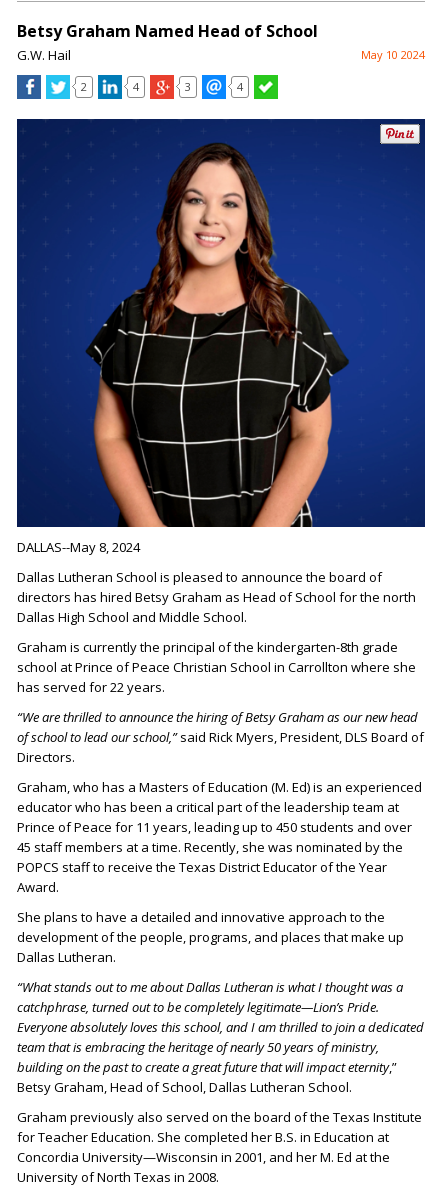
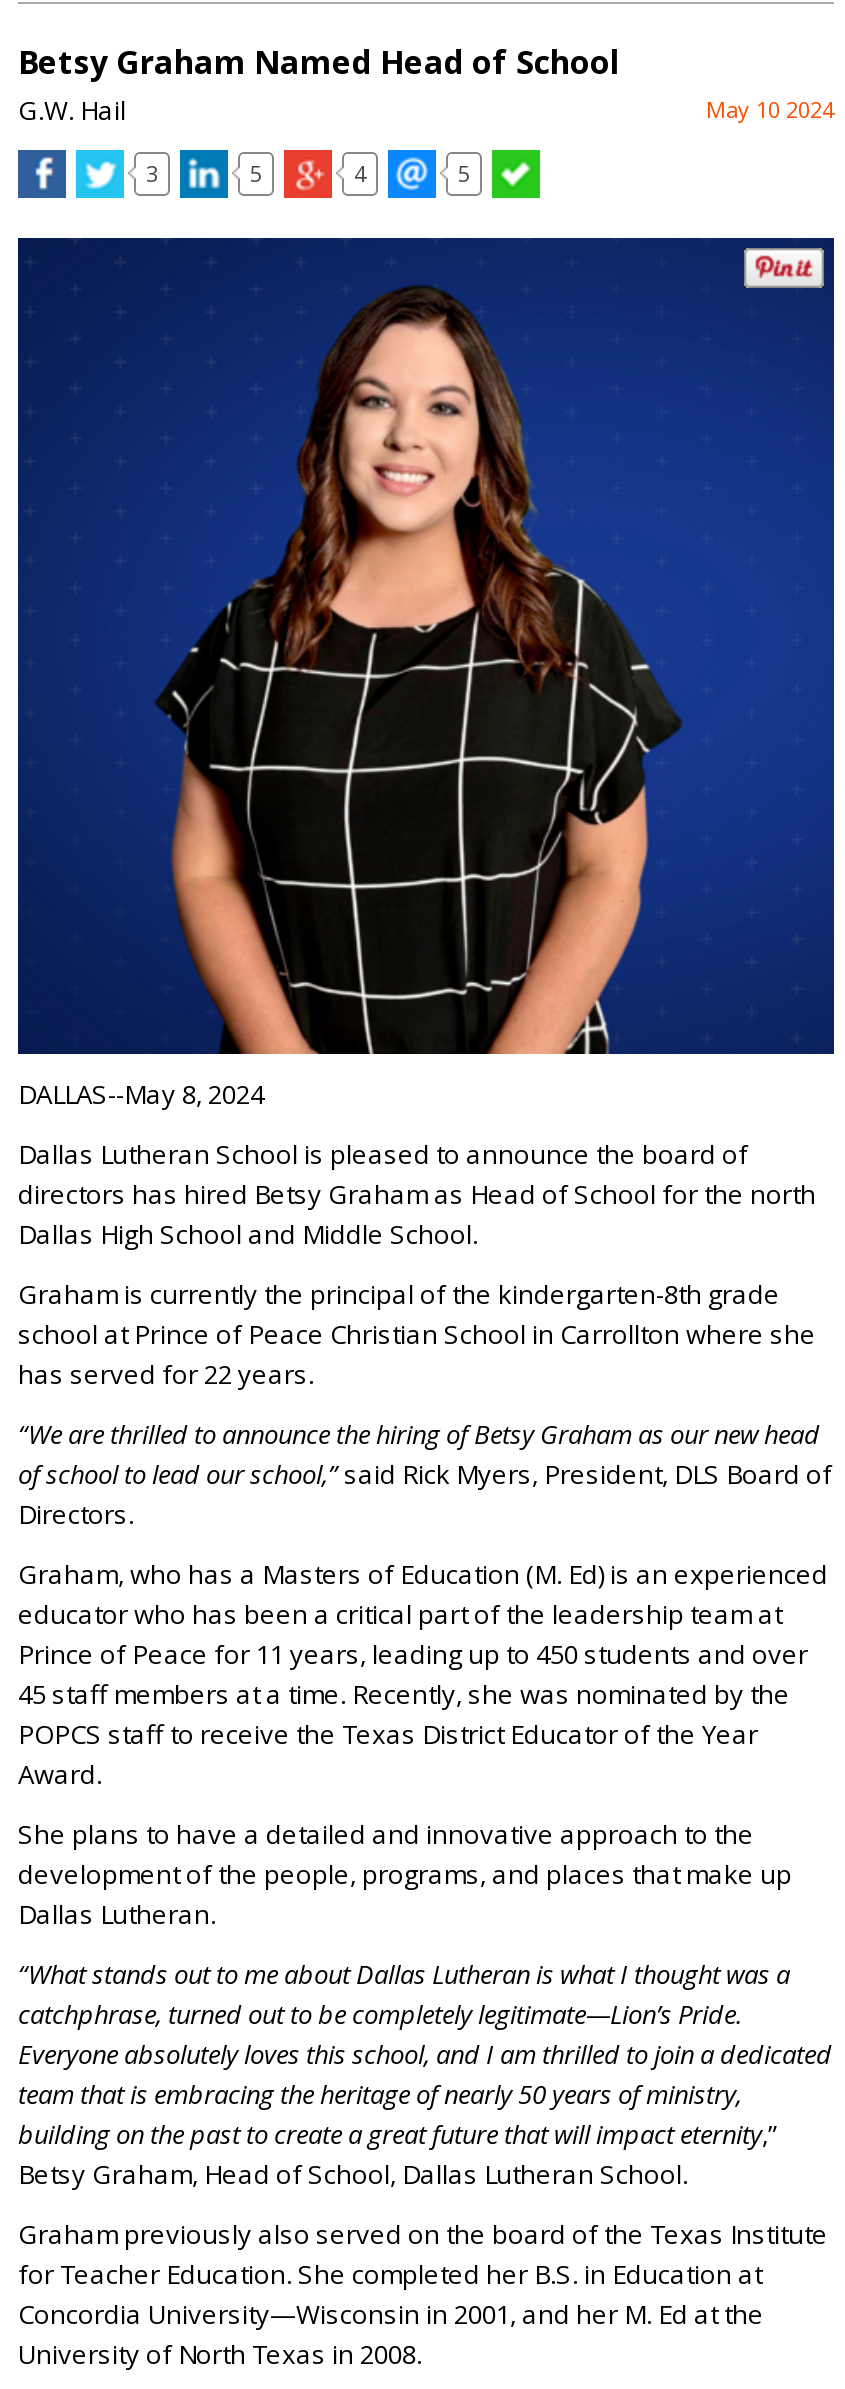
- 2
+ 3
+ 5

- 3
- 4
+ 5
